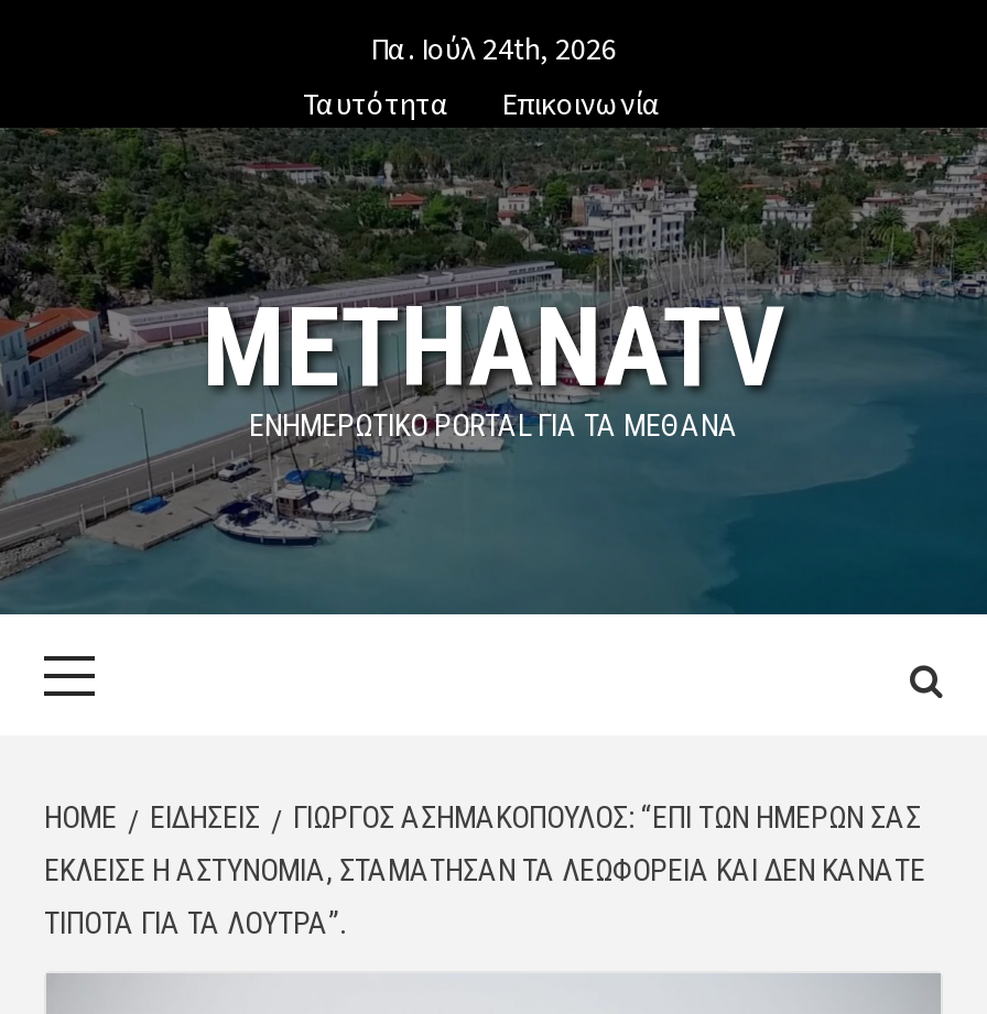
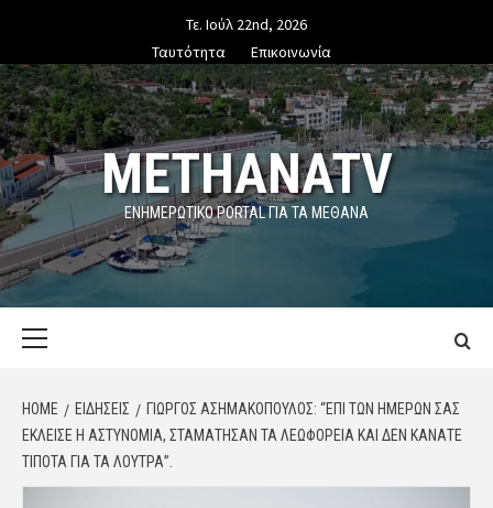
- Πα. Ιούλ 24th, 2026
+ Τε. Ιούλ 22nd, 2026
